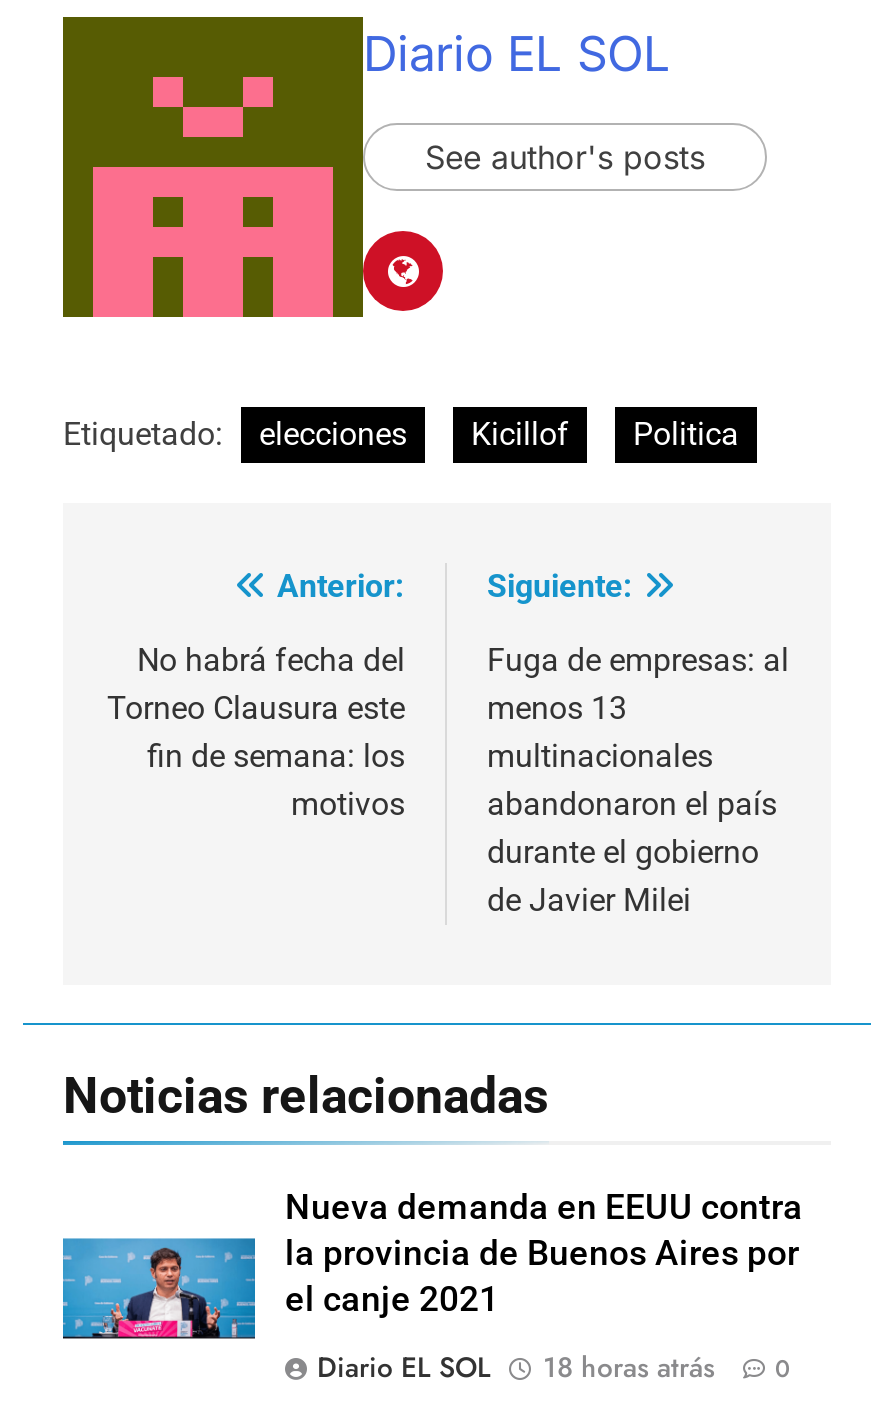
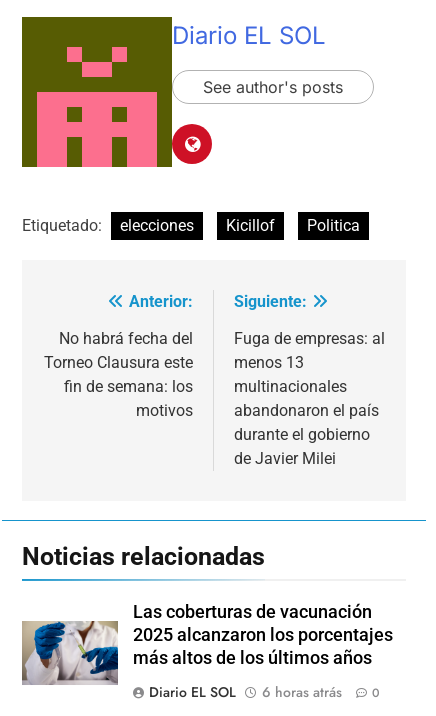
- [image]
- Nueva demanda en EEUU contra
- la provincia de Buenos Aires por
- el canje 2021
+ [image]
+ Las coberturas de vacunación
+ 2025 alcanzaron los porcentajes
+ más altos de los últimos años

- Diario EL SOL 18 horas atrás 0
+ Diario EL SOL 6 horas atrás 0
